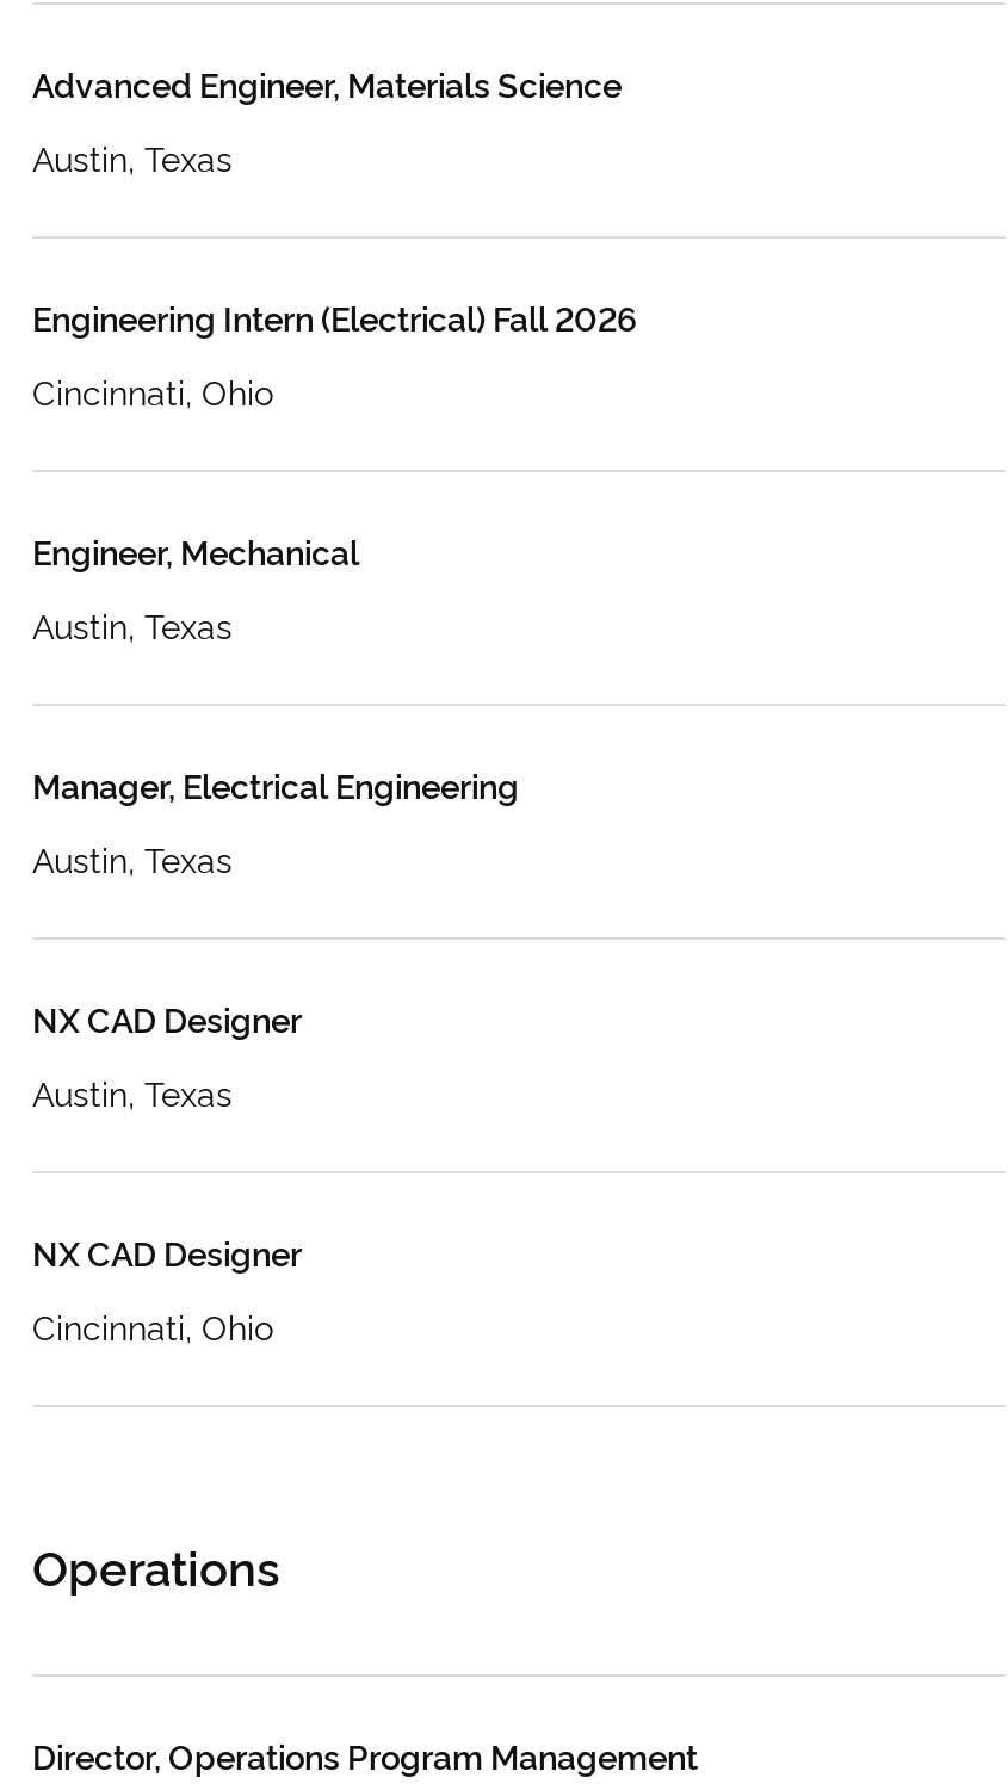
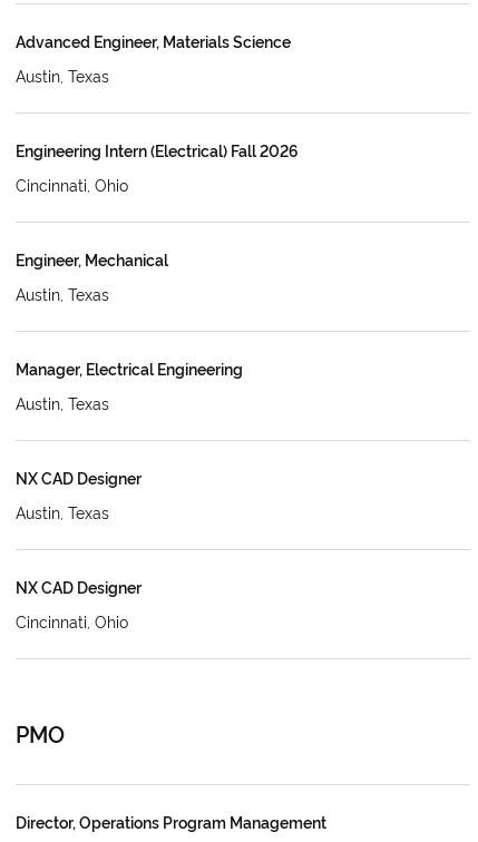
- Operations
+ PMO
